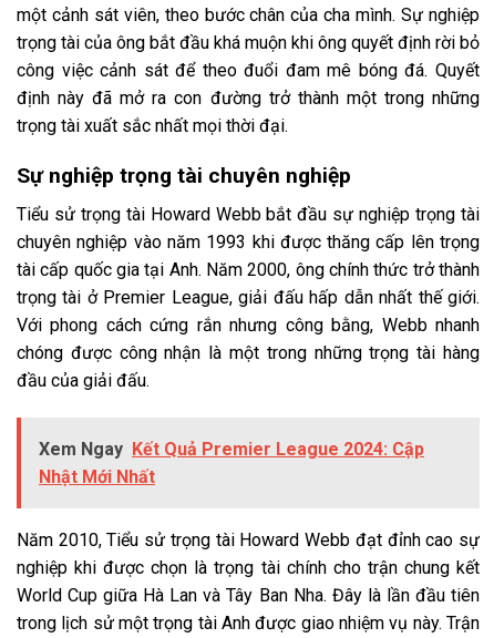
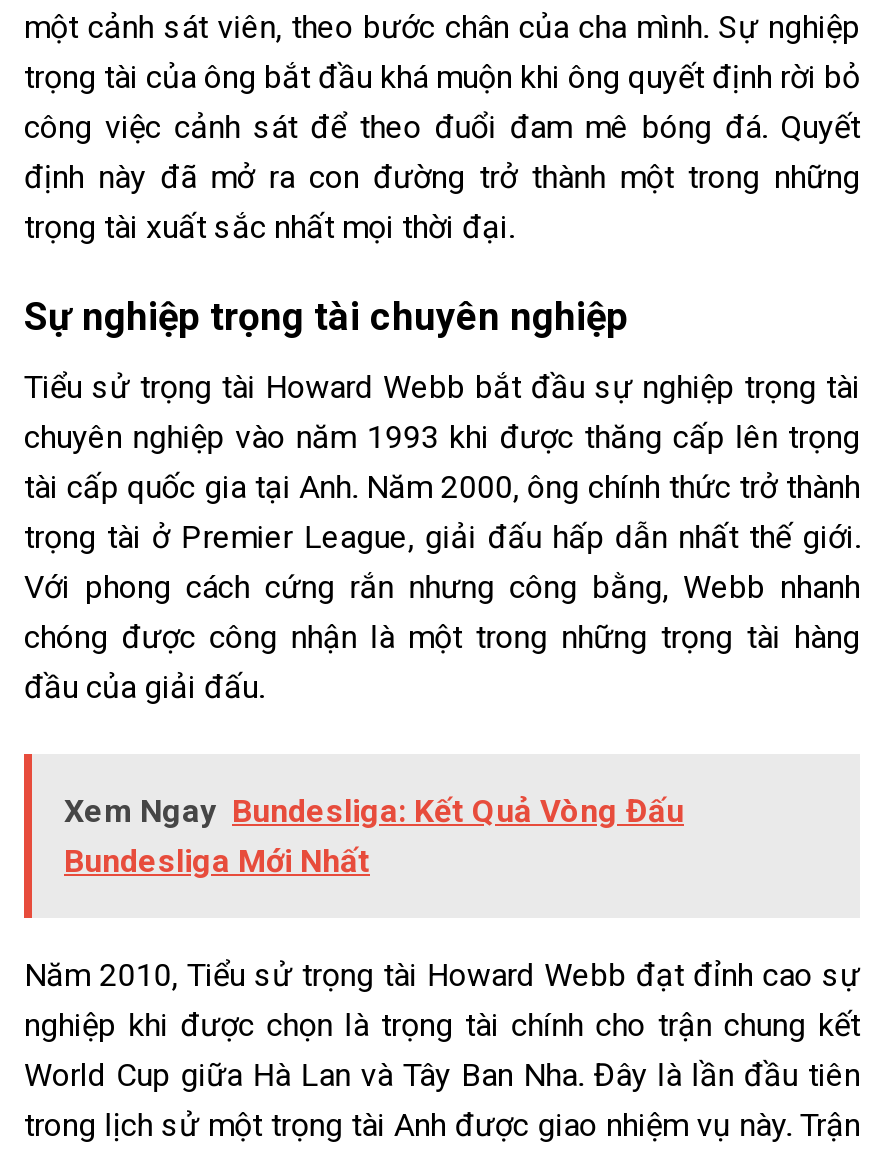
- Xem Ngay Kết Quả Premier League 2024: Cập
- Nhật Mới Nhất
+ Xem Ngay Bundesliga: Kết Quả Vòng Đấu
+ Bundesliga Mới Nhất
